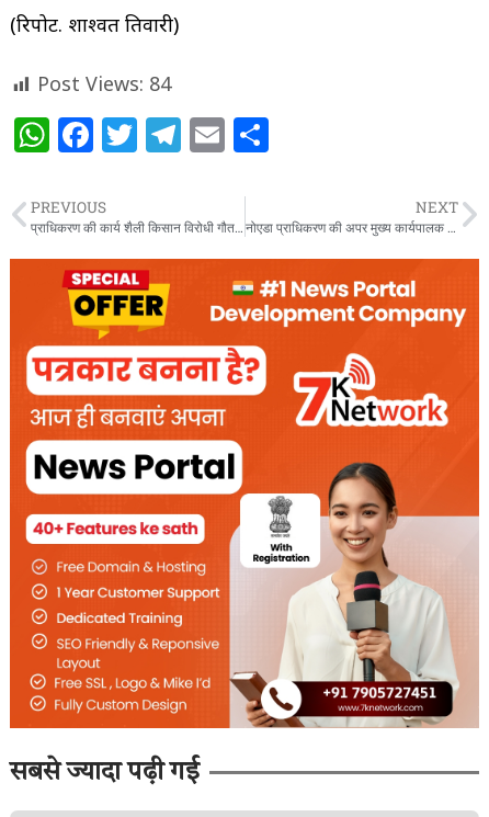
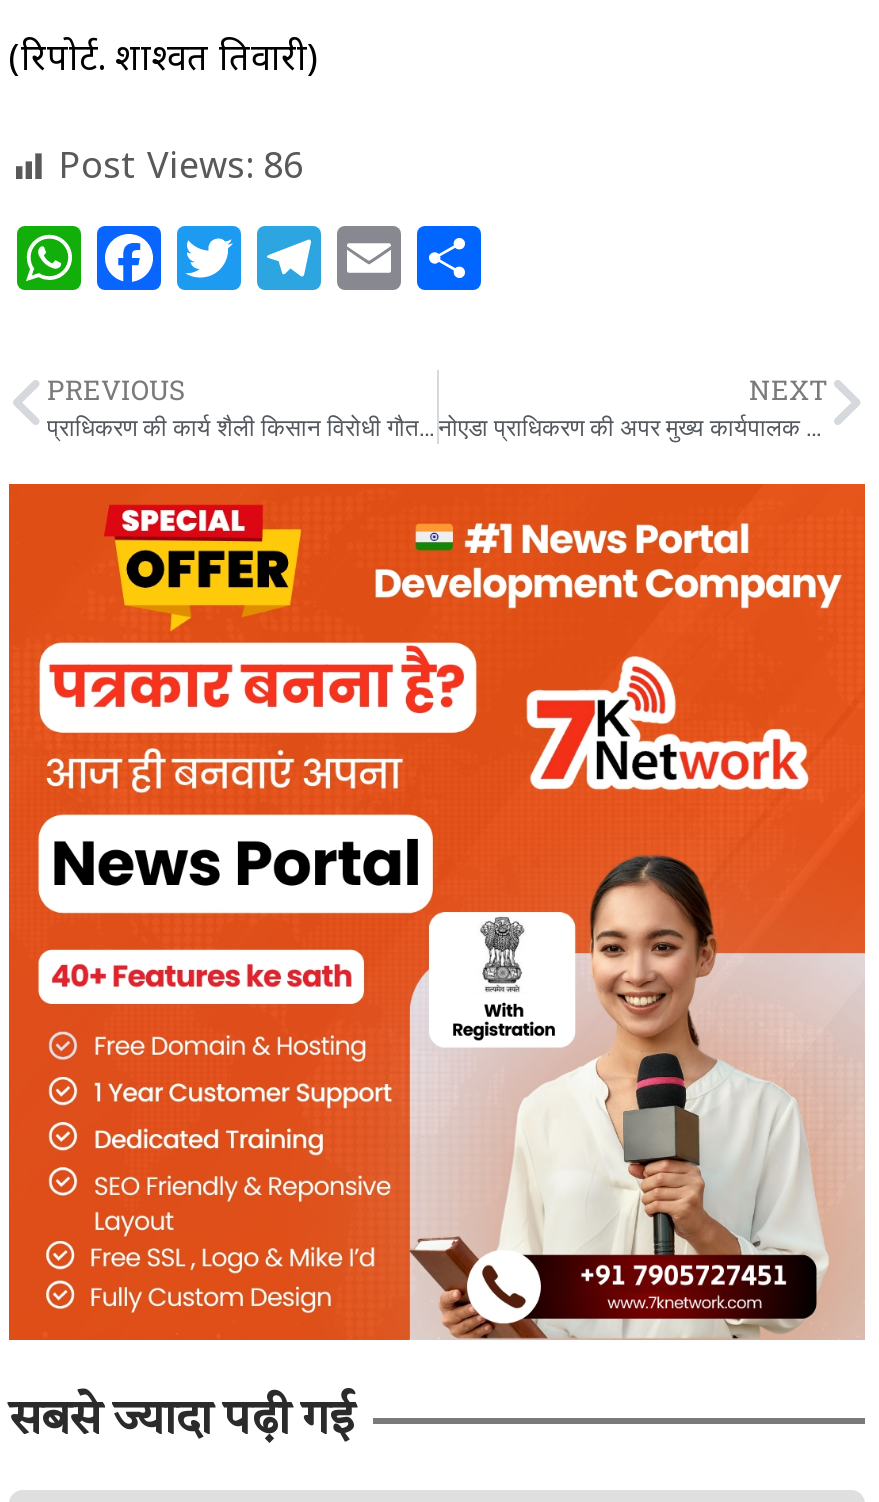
- Post Views: 84
+ Post Views: 86
